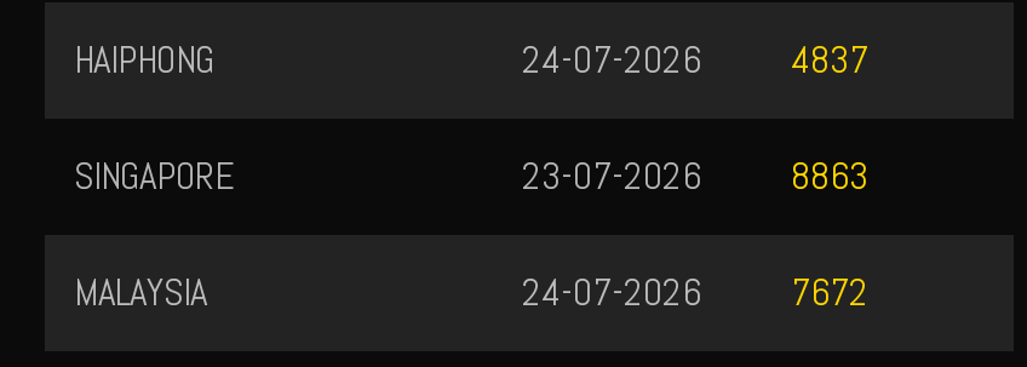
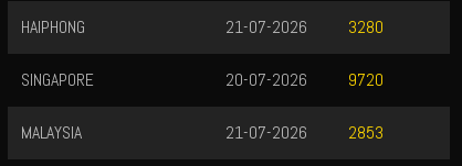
- 24-07-2026
+ 21-07-2026

- 4837
+ 3280

- 23-07-2026
+ 20-07-2026

- 8863
+ 9720

- 24-07-2026
+ 21-07-2026

- 7672
+ 2853
